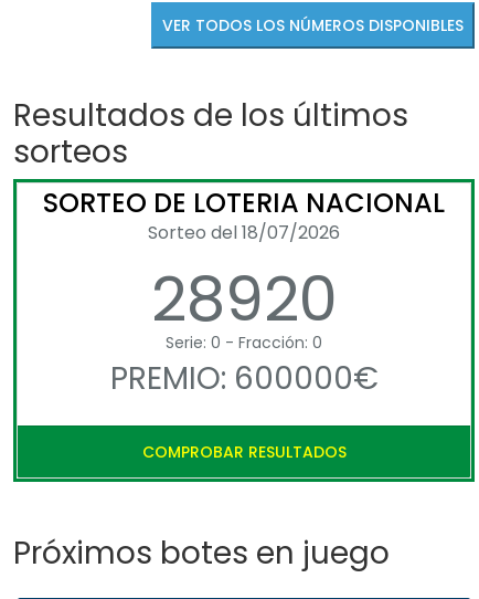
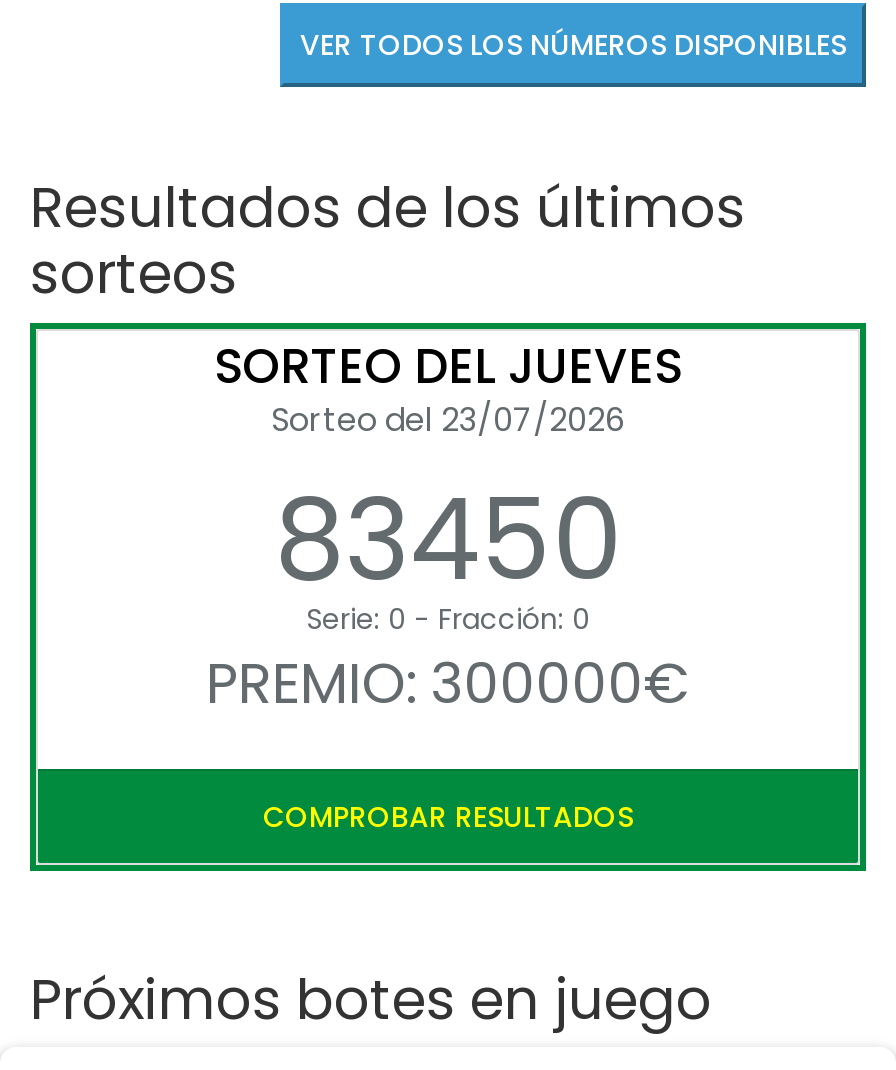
- SORTEO DE LOTERIA NACIONAL
- Sorteo del 18/07/2026
- 28920
+ SORTEO DEL JUEVES
+ Sorteo del 23/07/2026
+ 83450

- PREMIO: 600000€
+ PREMIO: 300000€
